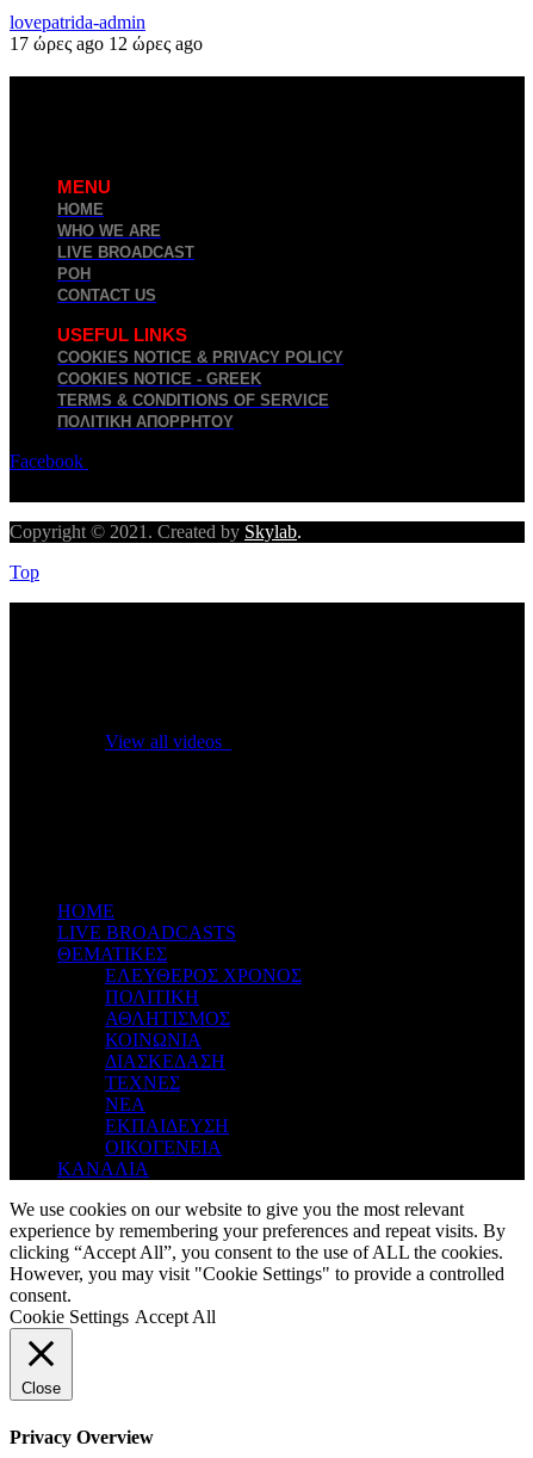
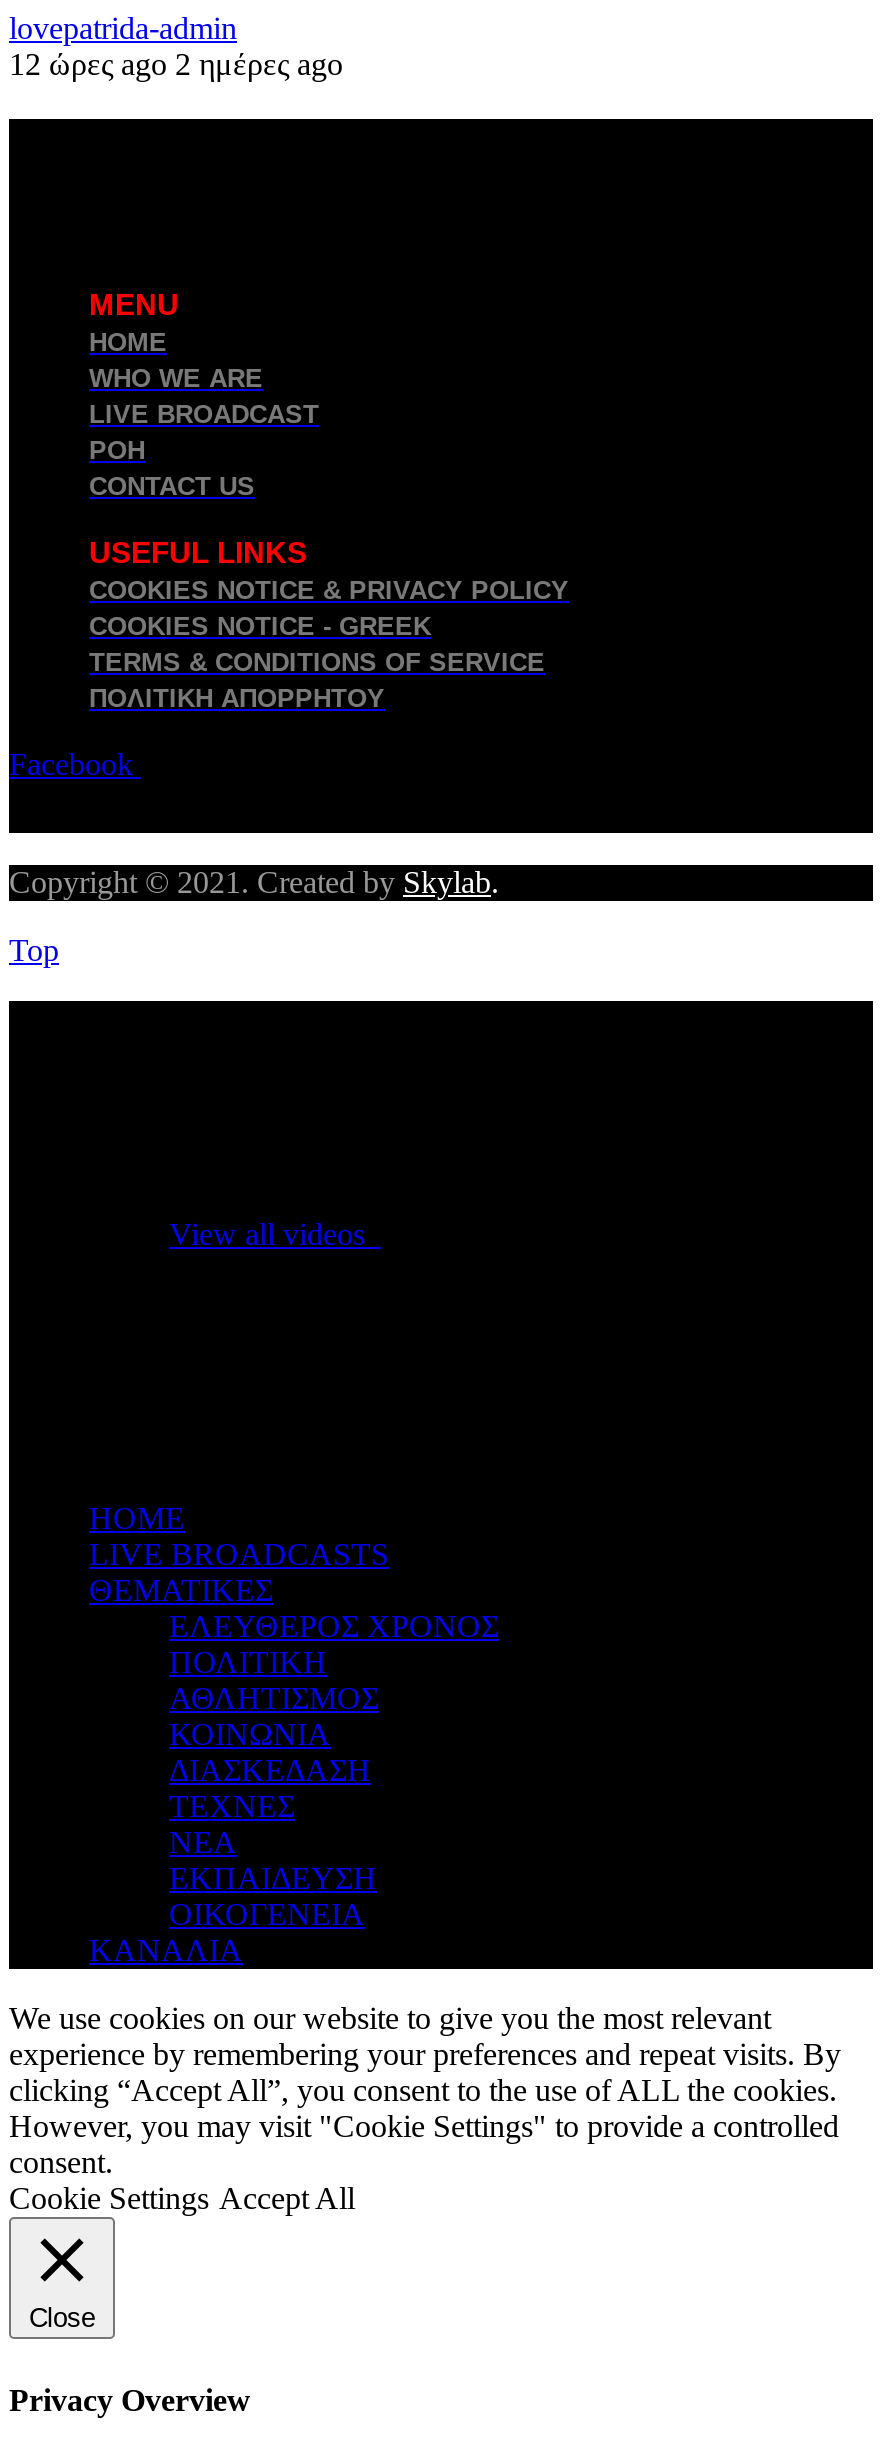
- 17 ώρες ago 12 ώρες ago
+ 12 ώρες ago 2 ημέρες ago
